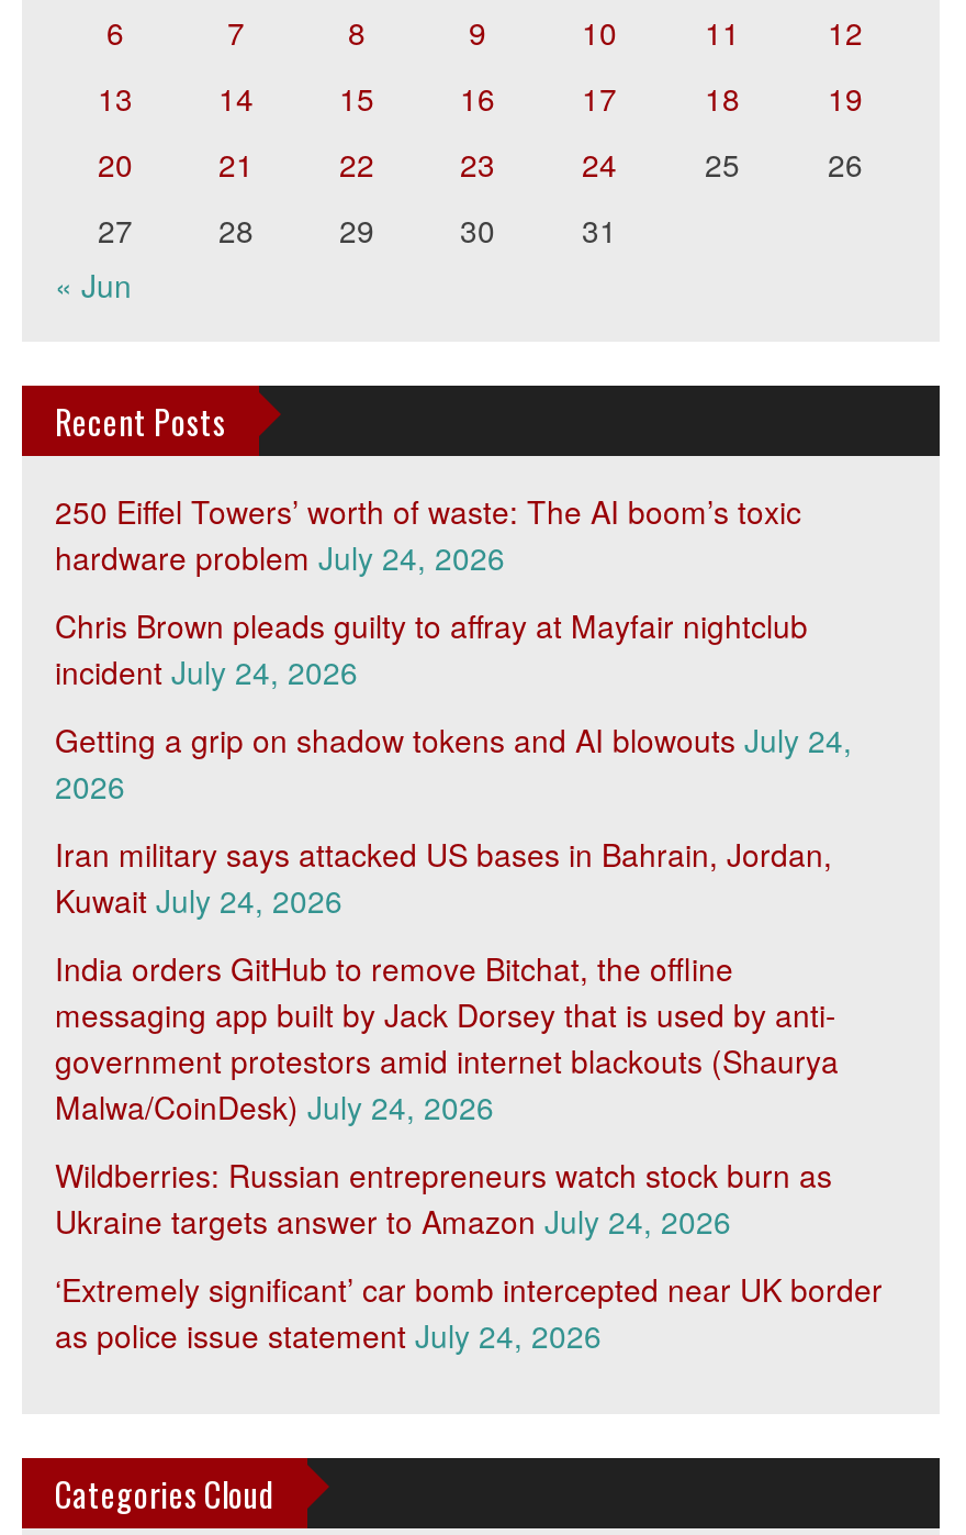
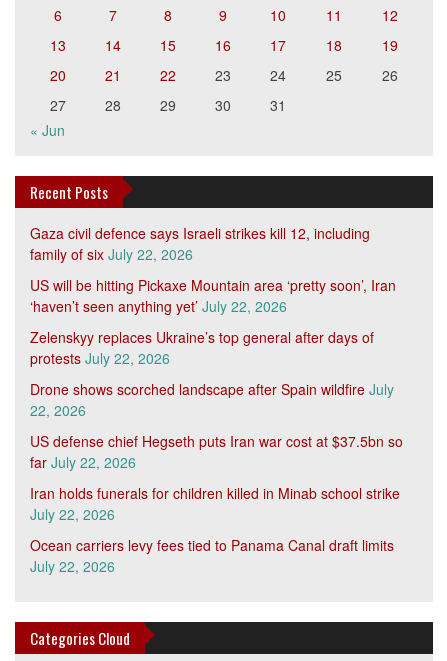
- 250 Eiffel Towers’ worth of waste: The AI boom’s toxic
- hardware problem July 24, 2026
+ Gaza civil defence says Israeli strikes kill 12, including
+ family of six July 22, 2026

- Chris Brown pleads guilty to affray at Mayfair nightclub
- incident July 24, 2026
+ US will be hitting Pickaxe Mountain area ‘pretty soon’, Iran
+ ‘haven’t seen anything yet’ July 22, 2026

- Getting a grip on shadow tokens and AI blowouts July 24,
- 2026
+ Zelenskyy replaces Ukraine’s top general after days of
+ protests July 22, 2026

- Iran military says attacked US bases in Bahrain, Jordan,
- Kuwait July 24, 2026
+ Drone shows scorched landscape after Spain wildfire July
+ 22, 2026

- India orders GitHub to remove Bitchat, the offline
- messaging app built by Jack Dorsey that is used by anti-
- government protestors amid internet blackouts (Shaurya
- Malwa/CoinDesk) July 24, 2026
+ US defense chief Hegseth puts Iran war cost at $37.5bn so
+ far July 22, 2026

- Wildberries: Russian entrepreneurs watch stock burn as
- Ukraine targets answer to Amazon July 24, 2026
+ Iran holds funerals for children killed in Minab school strike
+ July 22, 2026

- ‘Extremely significant’ car bomb intercepted near UK border
- as police issue statement July 24, 2026
+ Ocean carriers levy fees tied to Panama Canal draft limits
+ July 22, 2026
